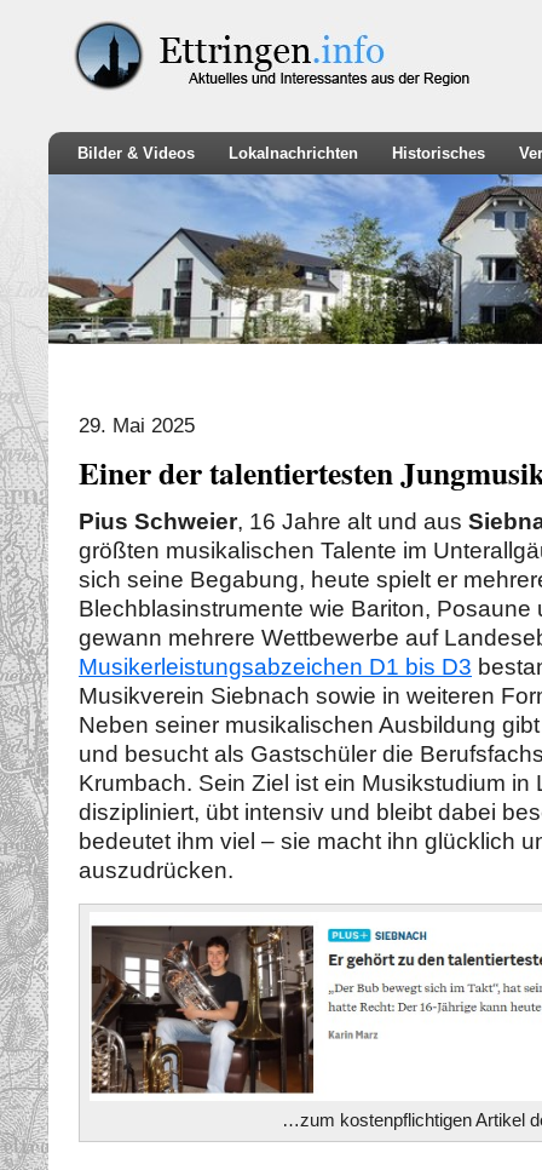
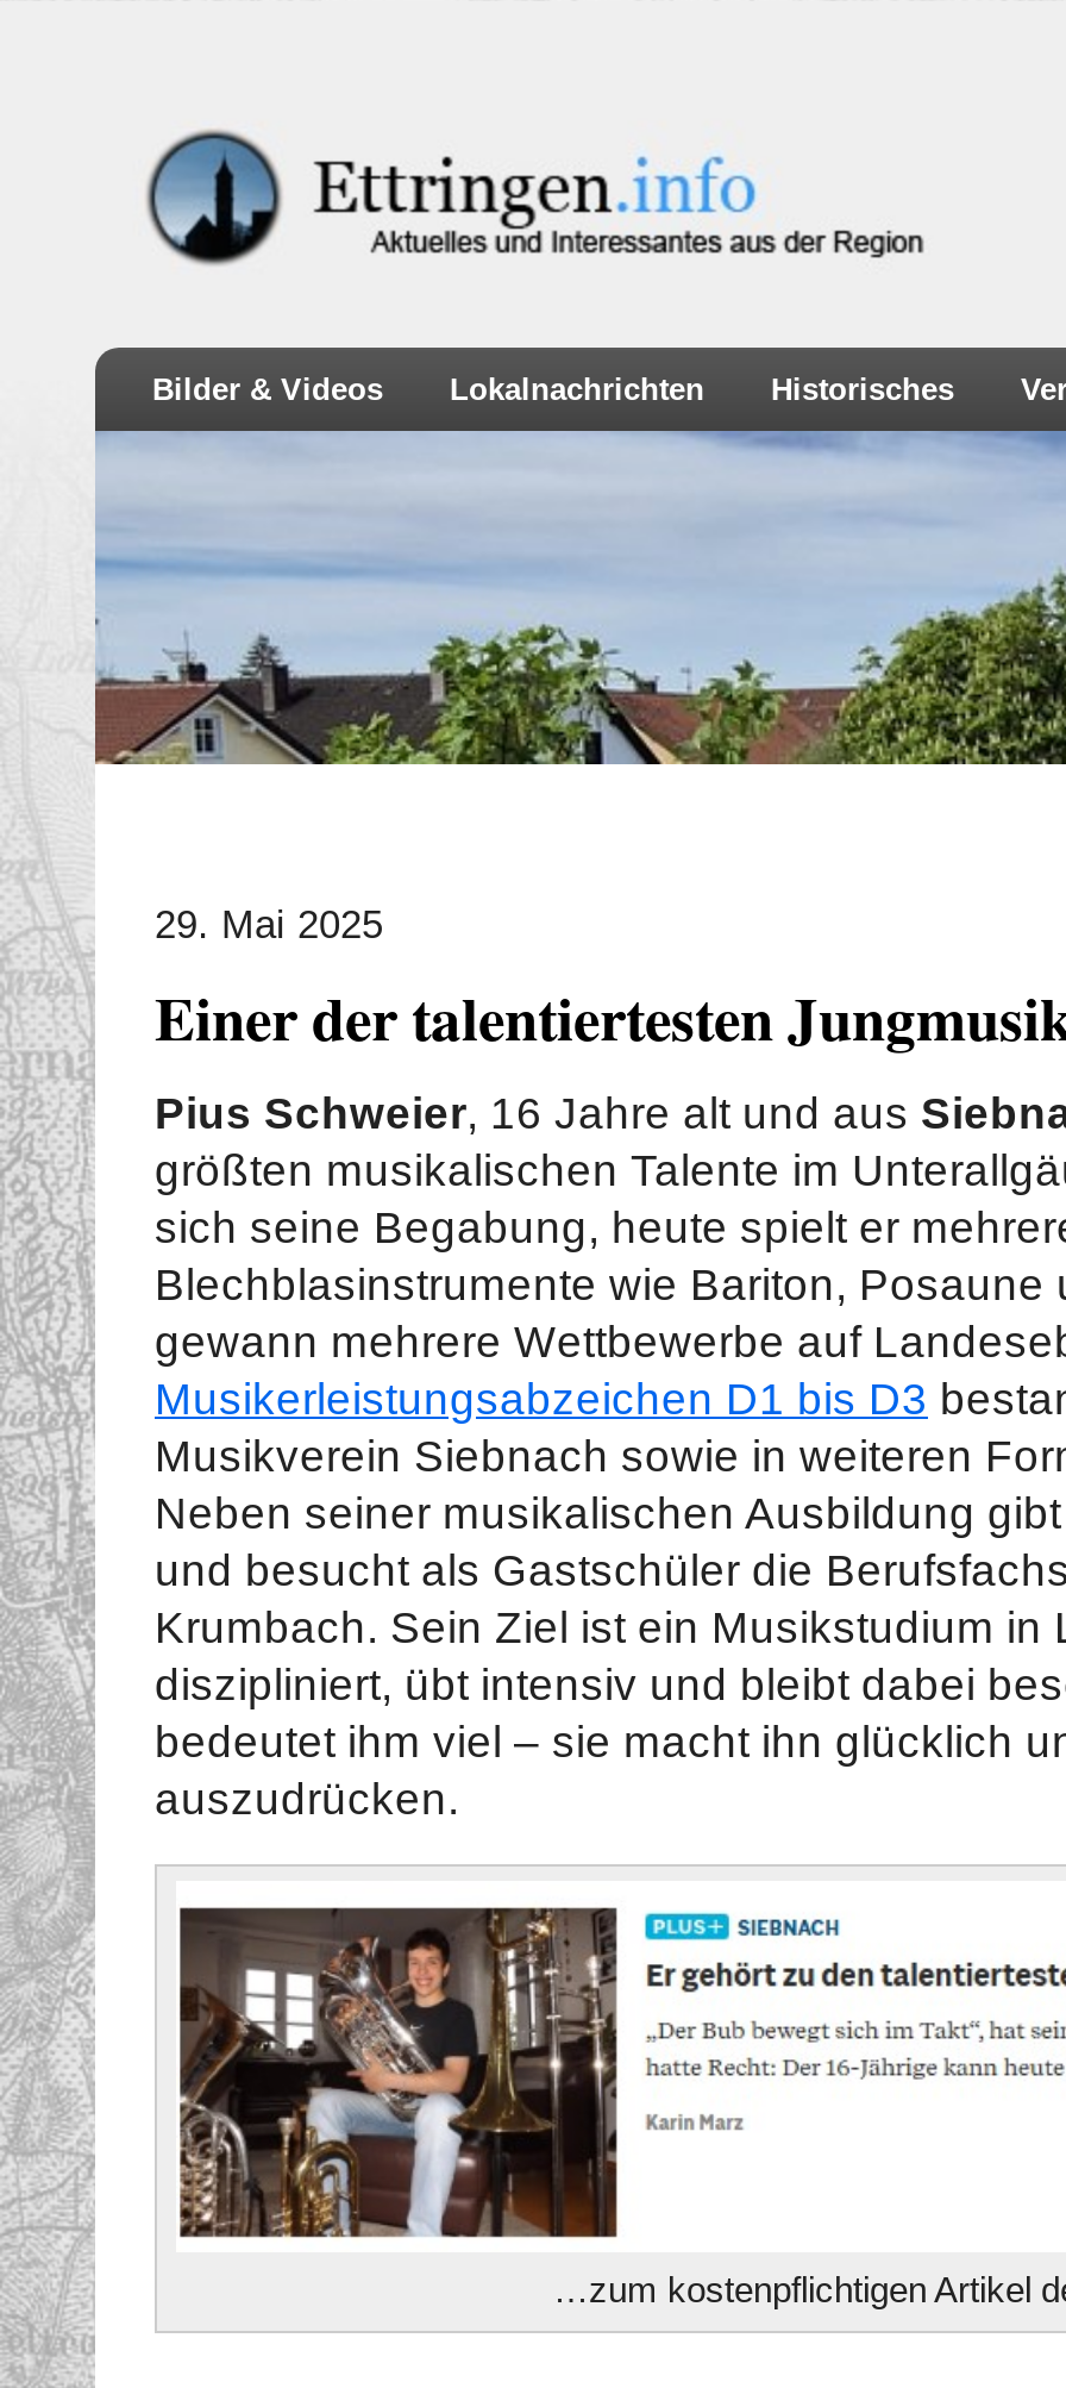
- [image]
+ [image]
